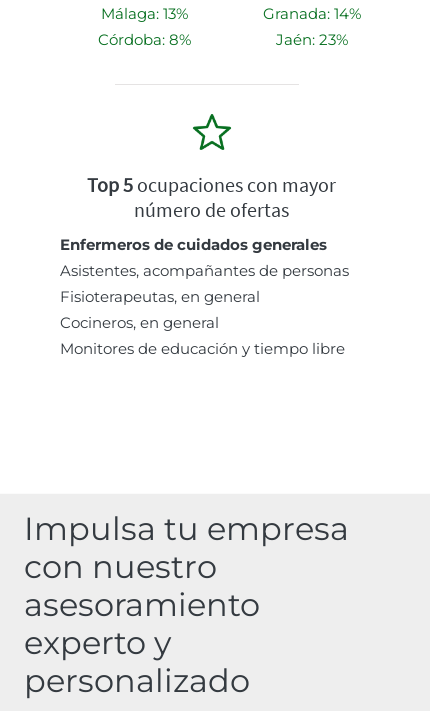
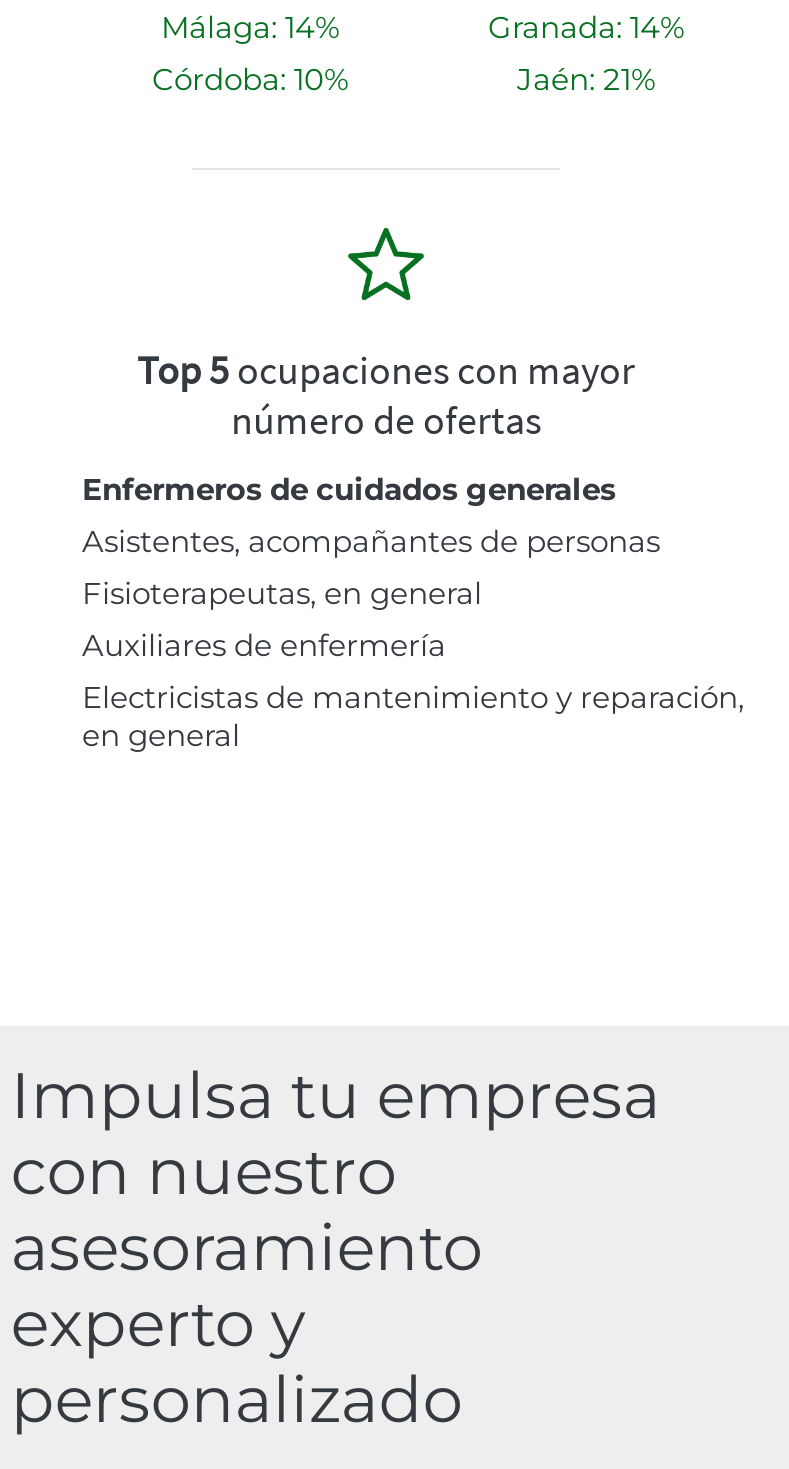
- Málaga: 13%
+ Málaga: 14%

- Córdoba: 8%
+ Córdoba: 10%

- Jaén: 23%
+ Jaén: 21%

- Cocineros, en general
- Monitores de educación y tiempo libre
+ Auxiliares de enfermería
+ Electricistas de mantenimiento y reparación,
+ en general
